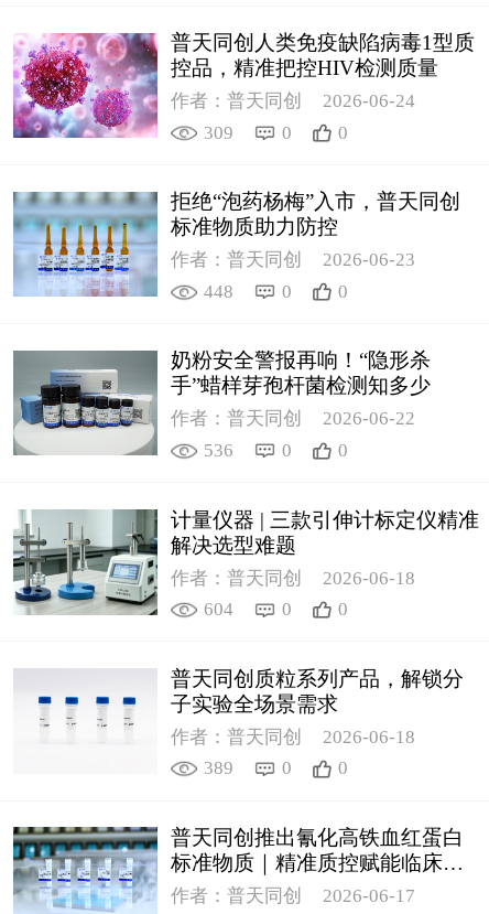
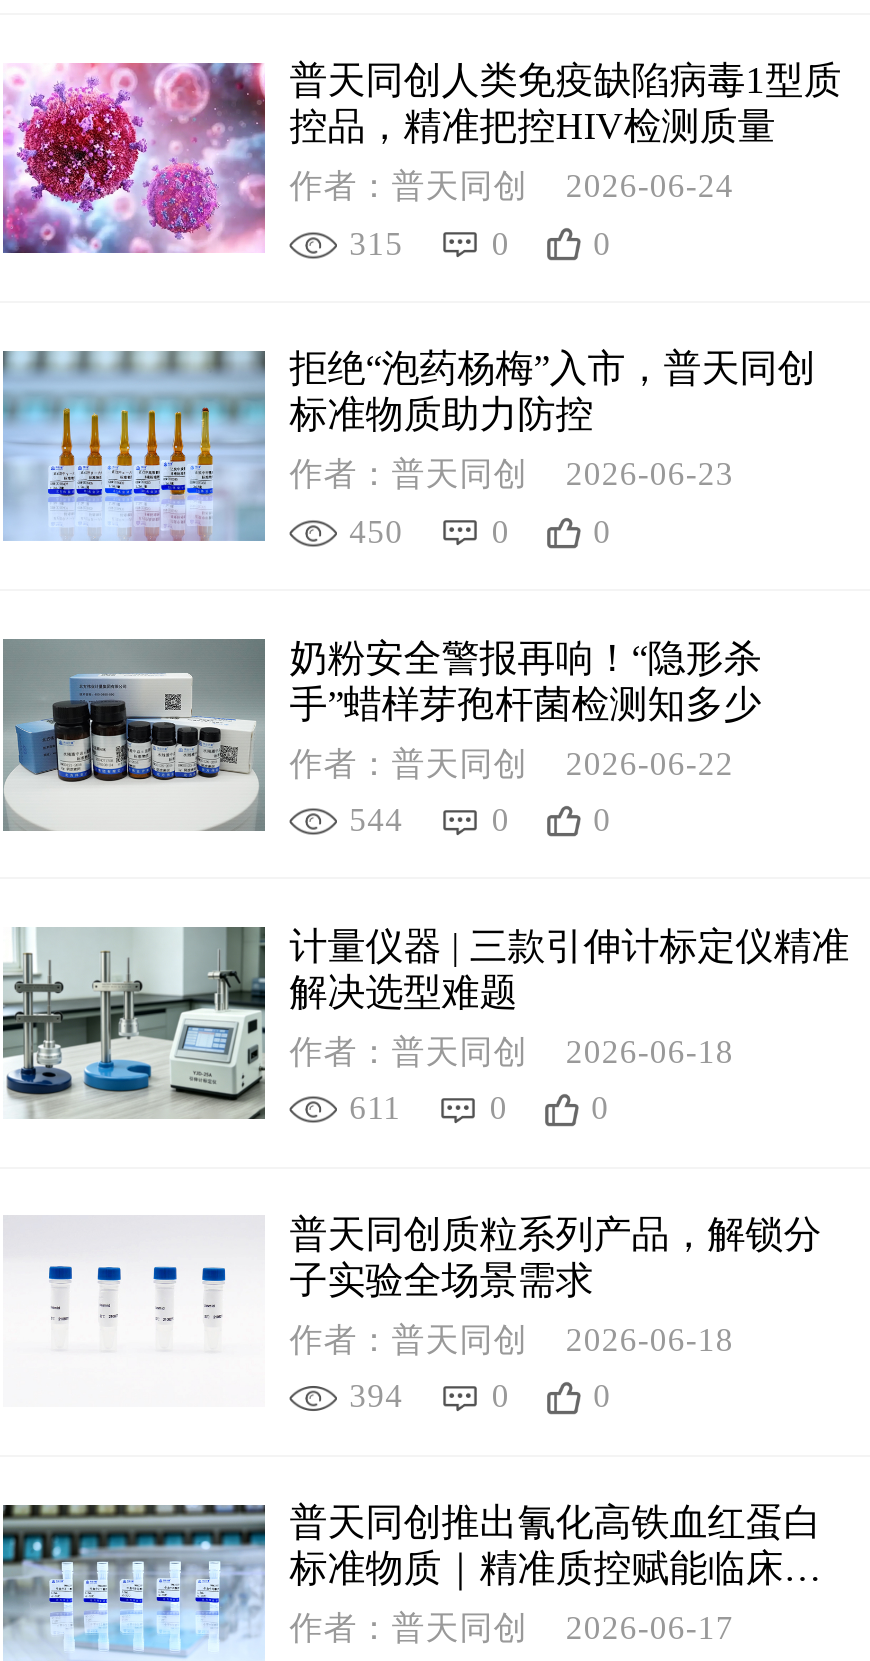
- 309
+ 315

- 448
+ 450

- 536
+ 544

- 604
+ 611

- 389
+ 394
